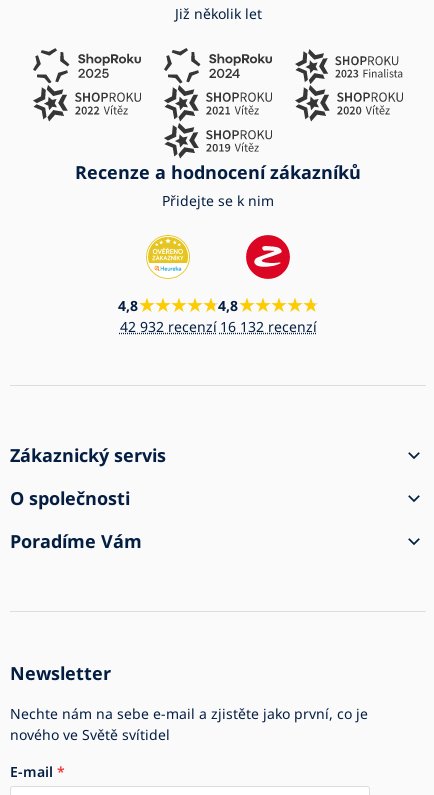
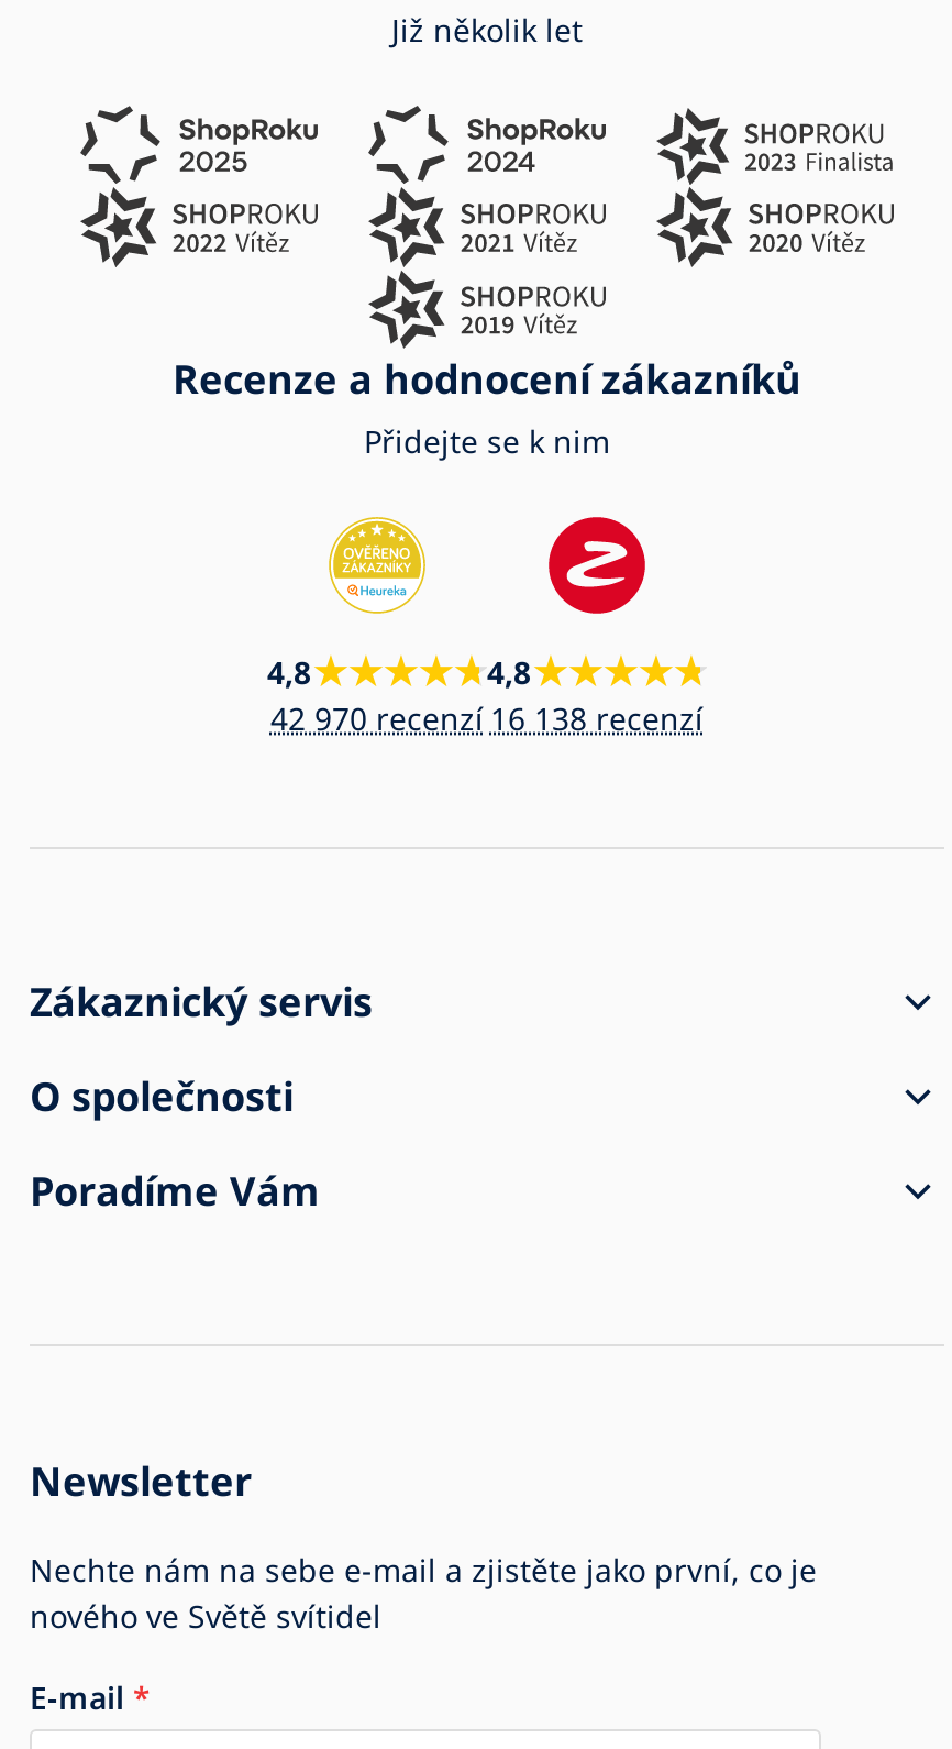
- 42 932 recenzí
+ 42 970 recenzí

- 16 132 recenzí
+ 16 138 recenzí
